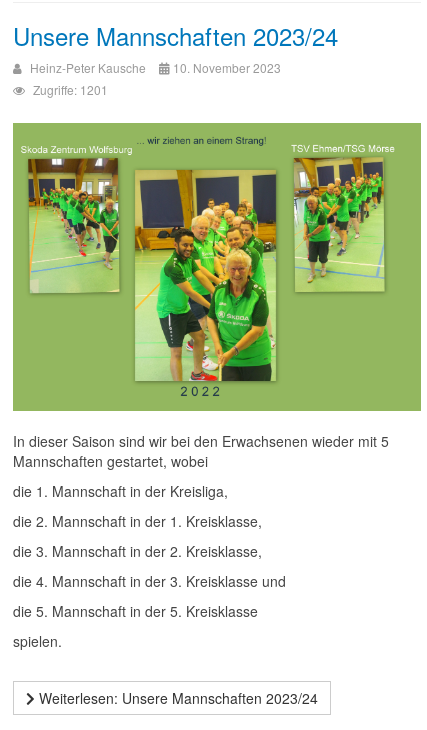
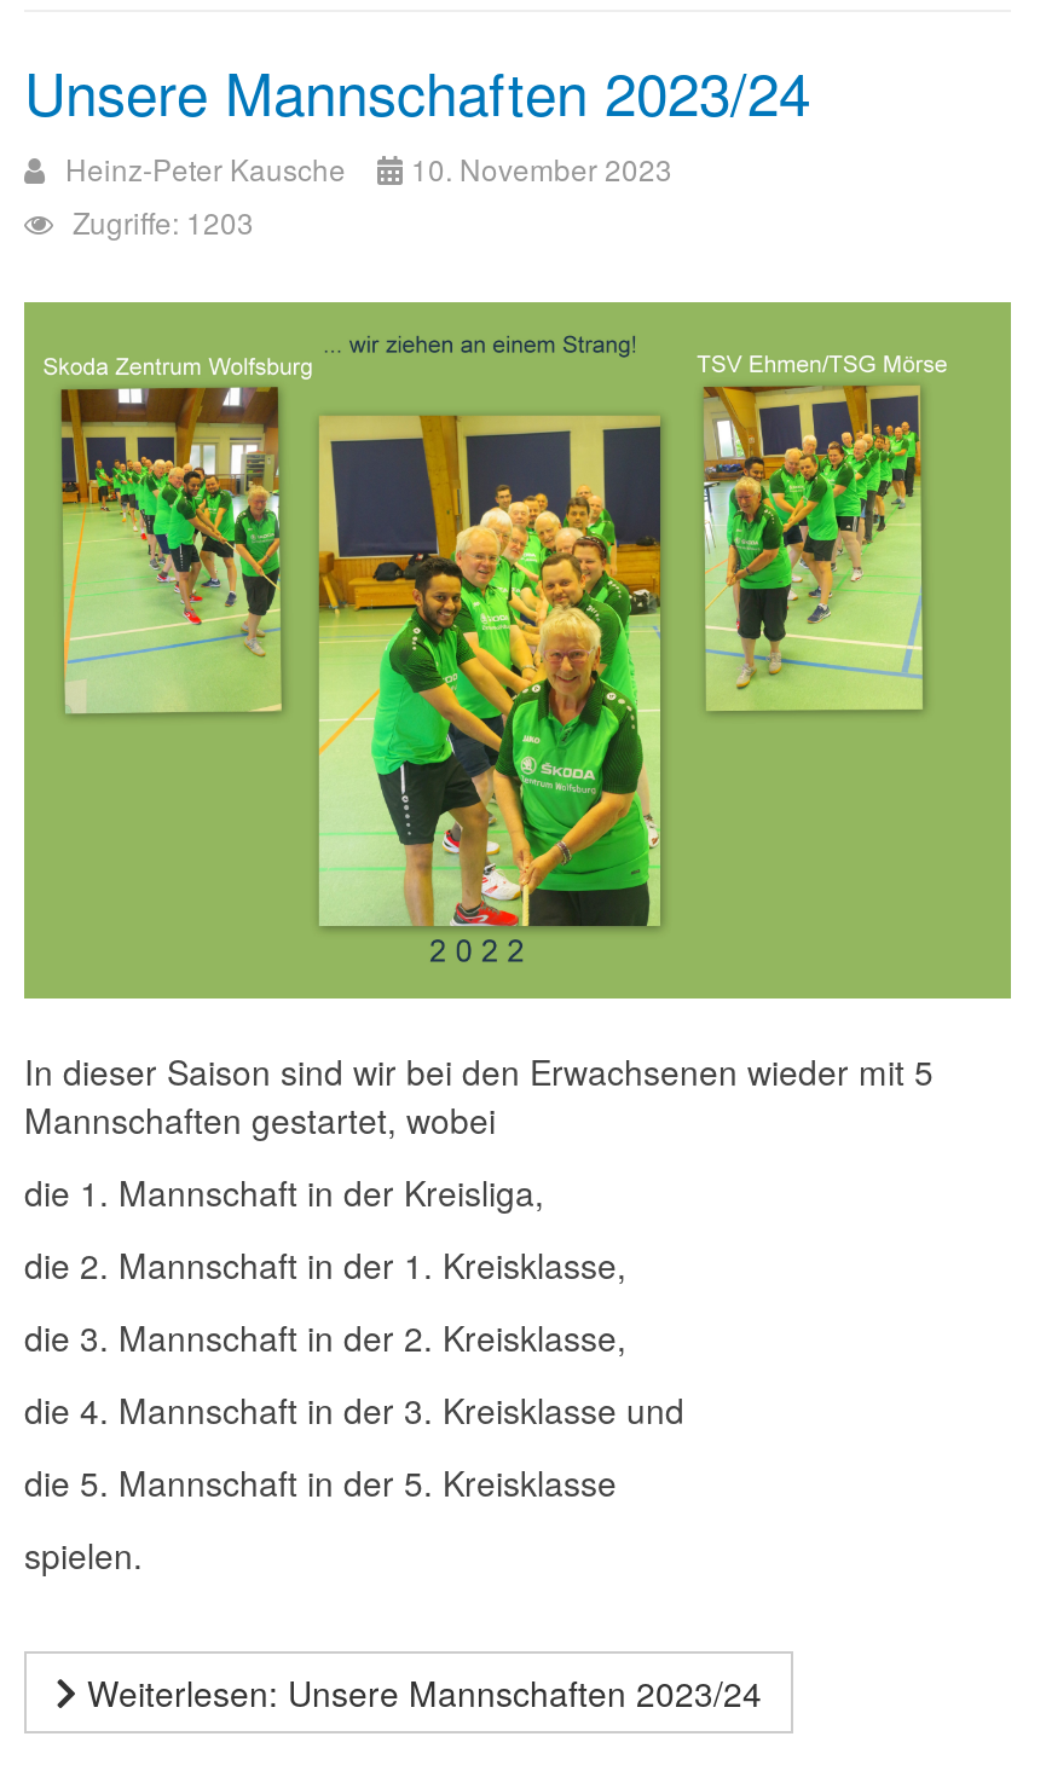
- Zugriffe: 1201
+ Zugriffe: 1203
